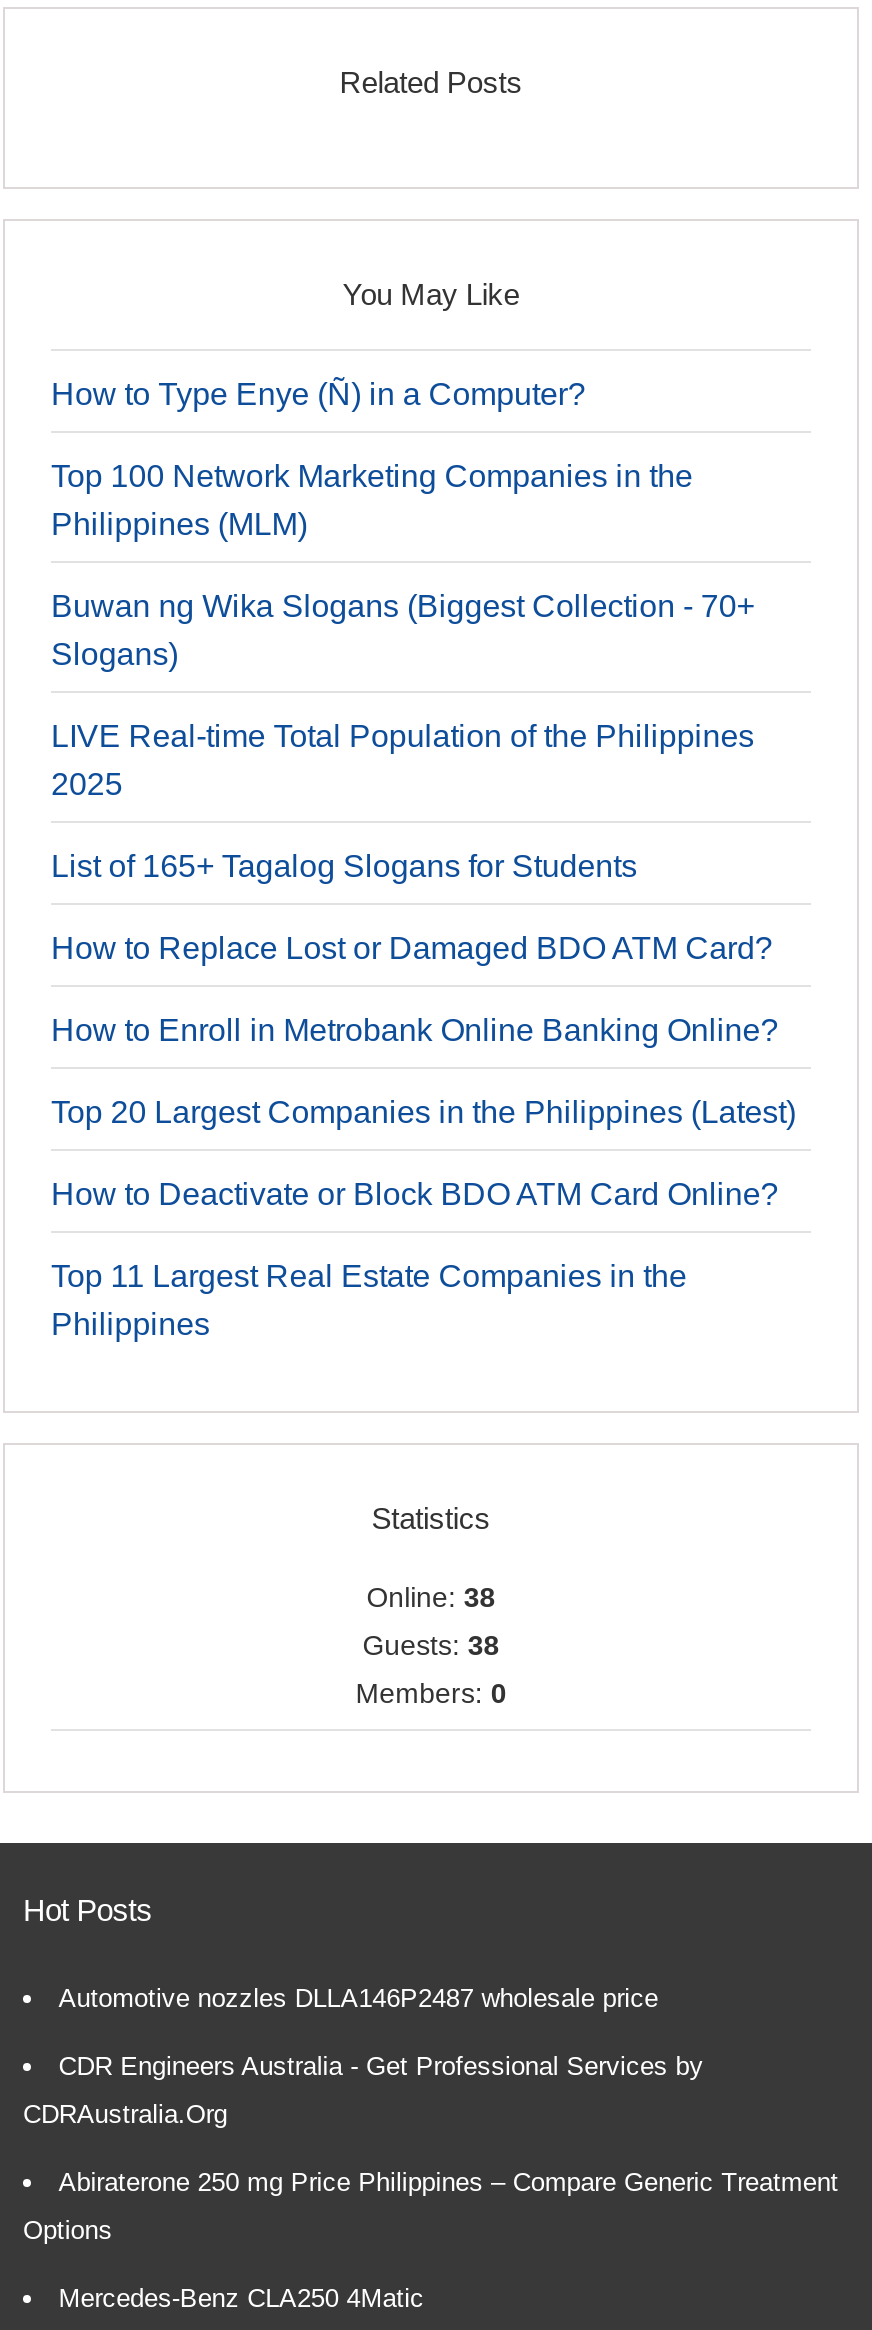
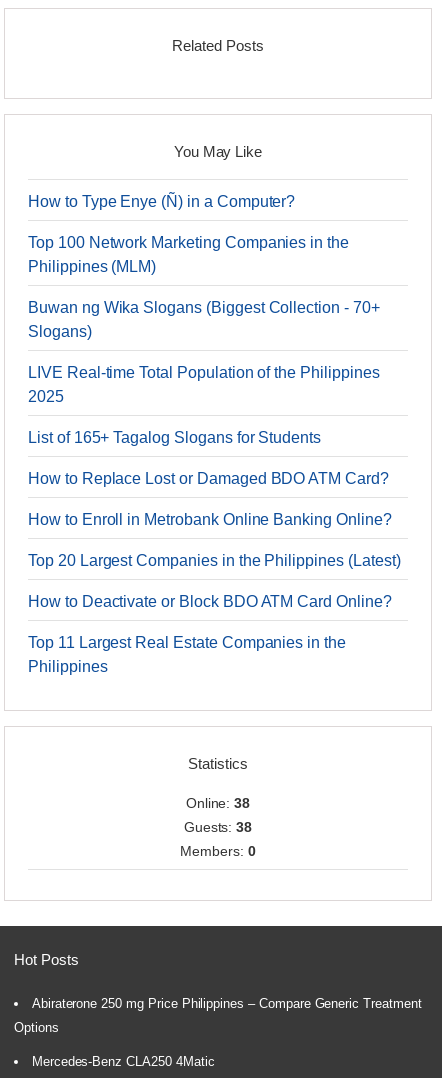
- Automotive nozzles DLLA146P2487 wholesale price
- CDR Engineers Australia - Get Professional Services by
- CDRAustralia.Org
